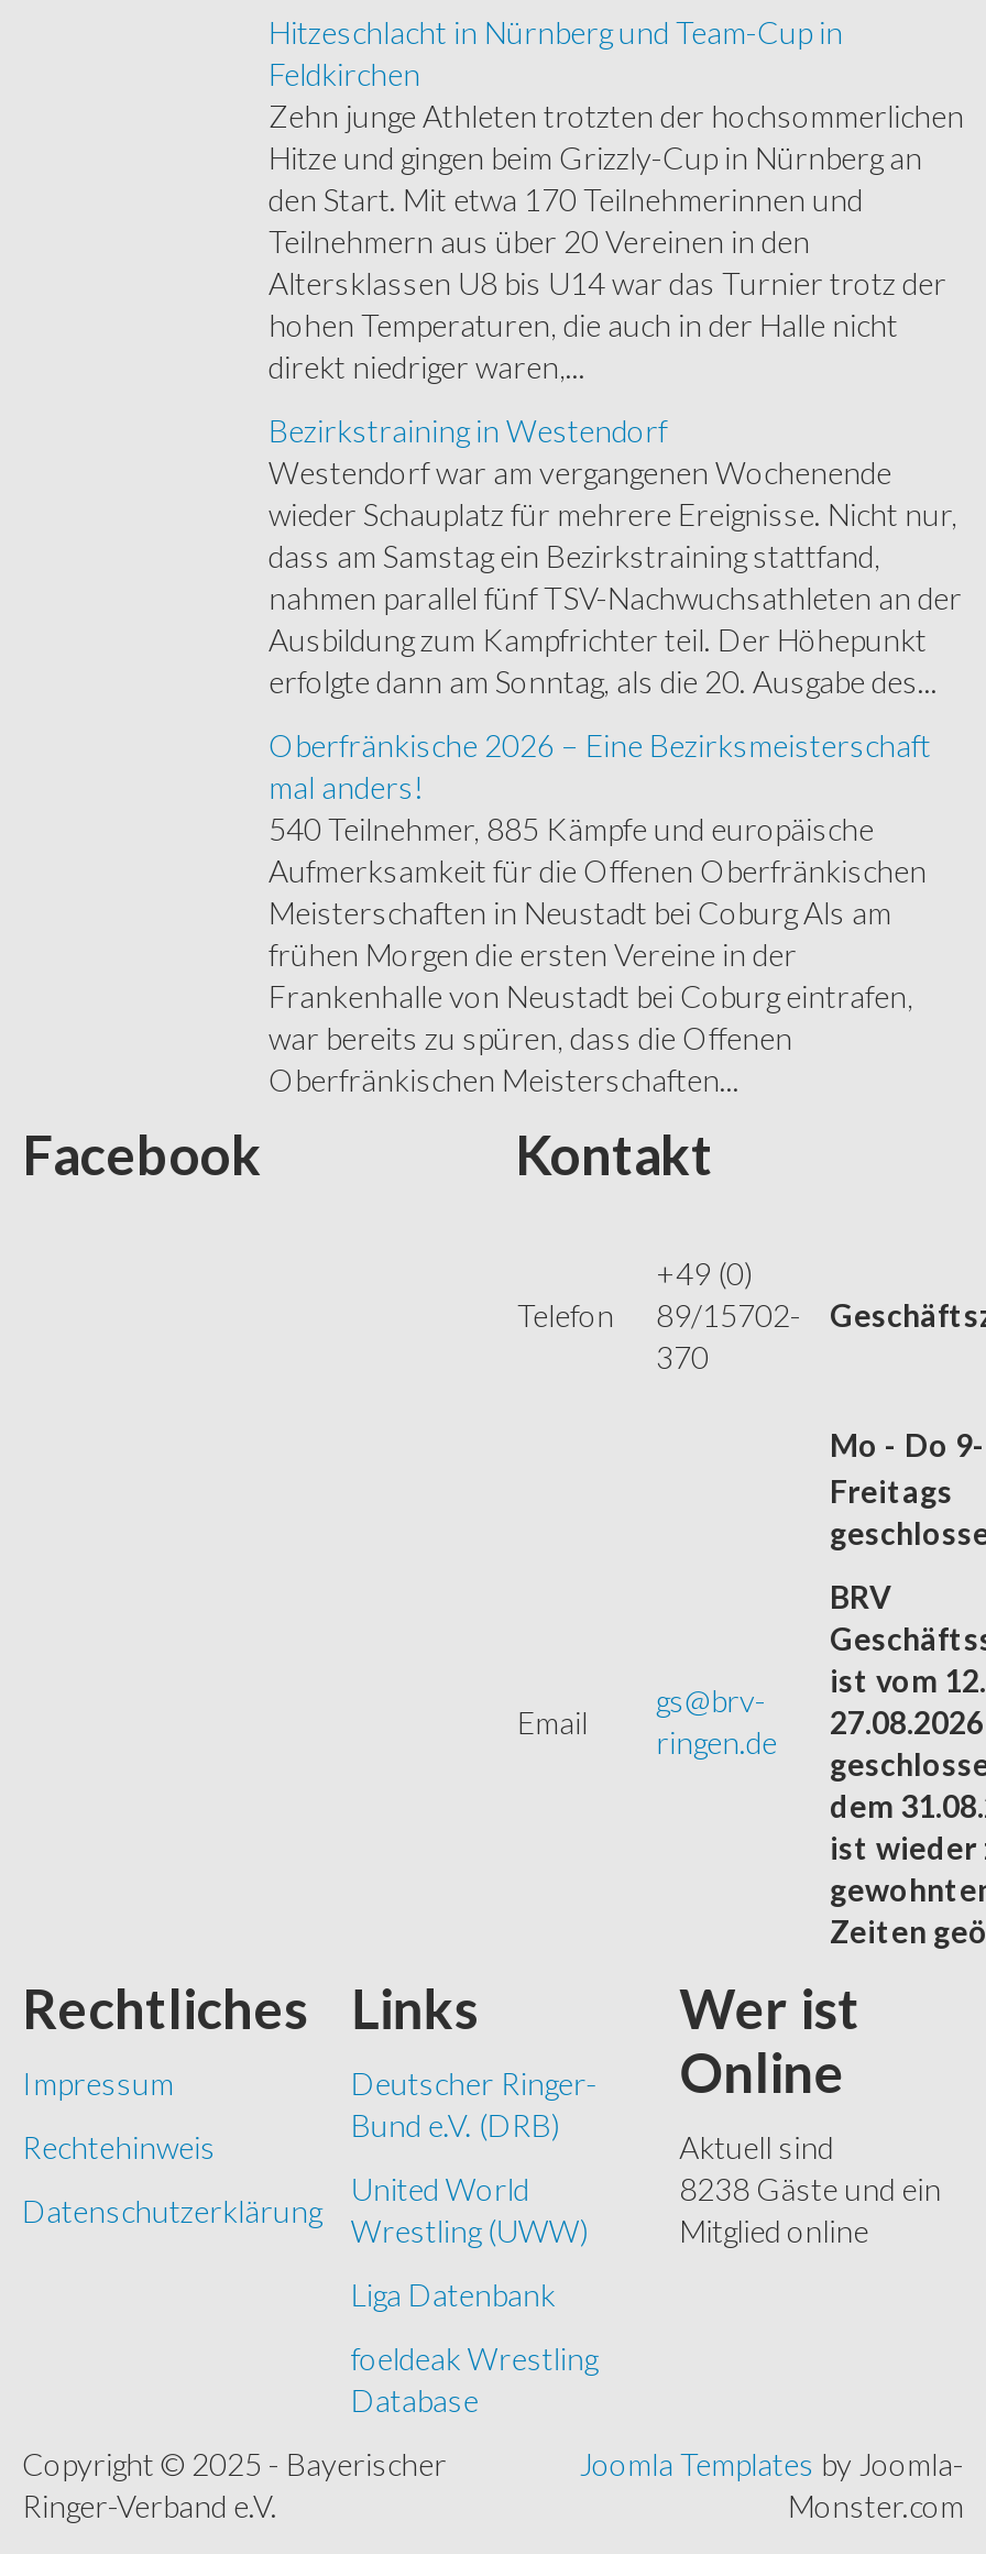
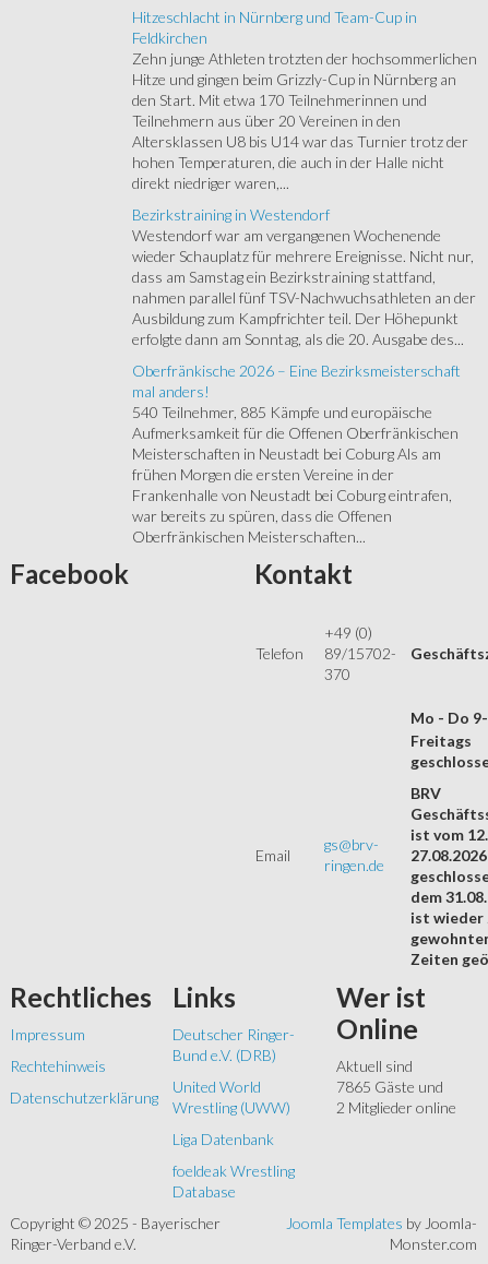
- 8238 Gäste und ein
- Mitglied online
+ 7865 Gäste und
+ 2 Mitglieder online
